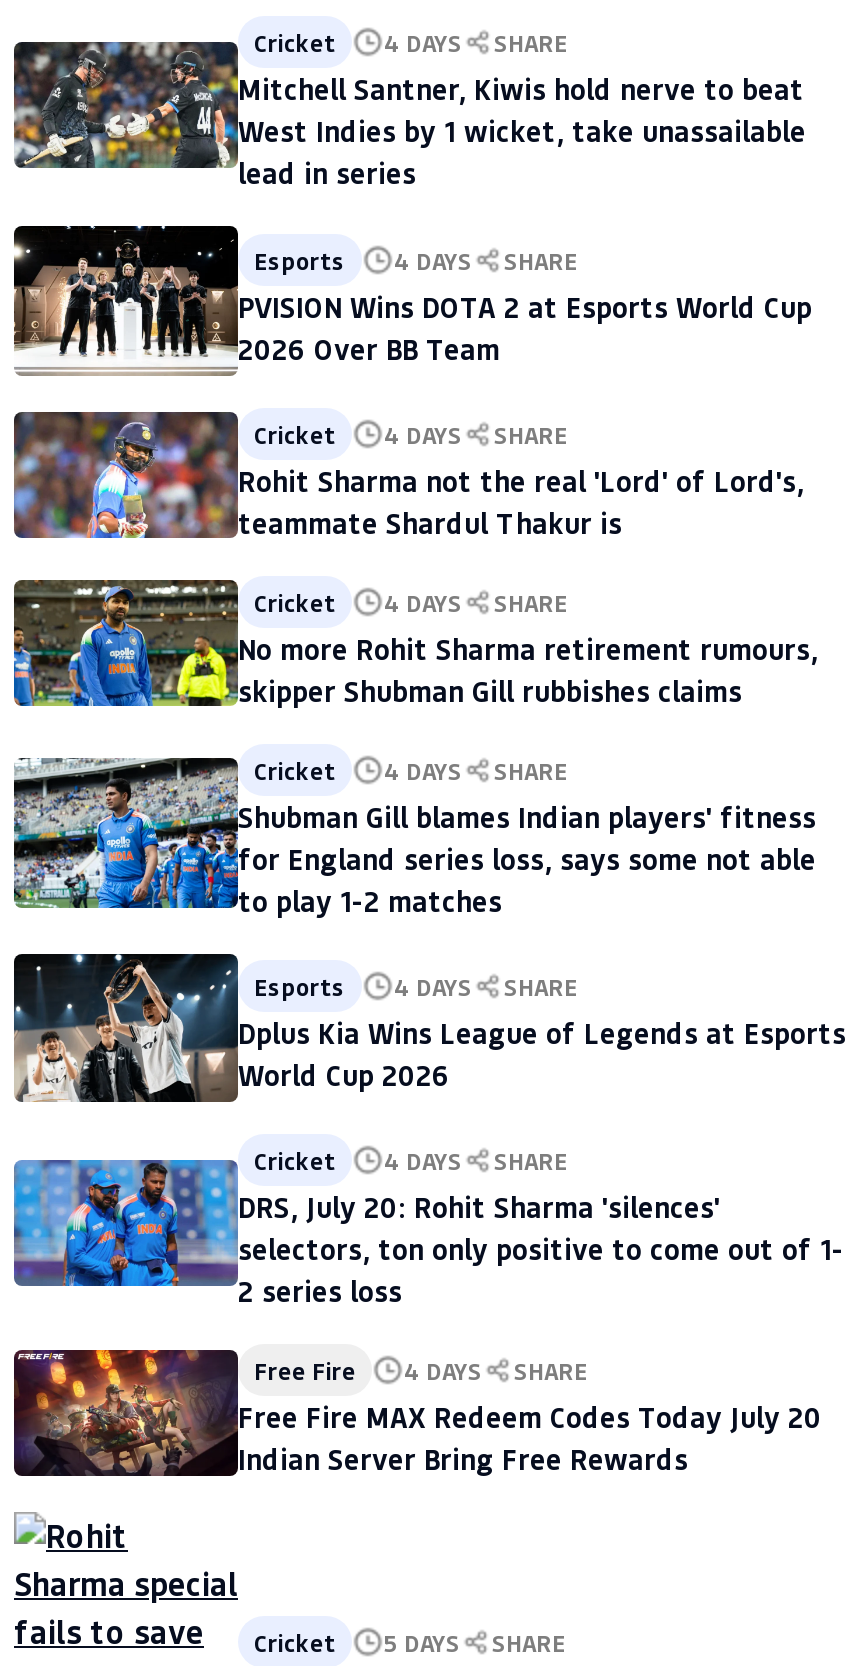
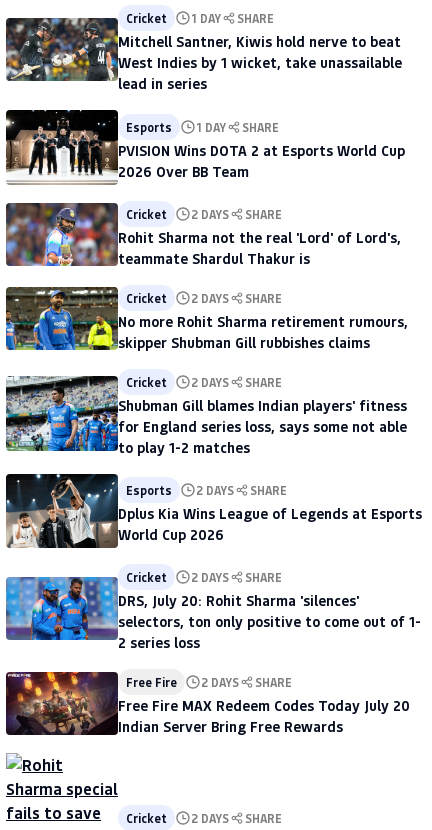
- Cricket 4 DAYS SHARE
+ Cricket 1 DAY SHARE

- Esports 4 DAYS SHARE
+ Esports 1 DAY SHARE

- Cricket 4 DAYS SHARE
+ Cricket 2 DAYS SHARE

- Cricket 4 DAYS SHARE
+ Cricket 2 DAYS SHARE

- Cricket 4 DAYS SHARE
+ Cricket 2 DAYS SHARE

- Esports 4 DAYS SHARE
+ Esports 2 DAYS SHARE

- Cricket 4 DAYS SHARE
+ Cricket 2 DAYS SHARE

- Free Fire 4 DAYS SHARE
+ Free Fire 2 DAYS SHARE

- Cricket 5 DAYS SHARE
+ Cricket 2 DAYS SHARE
